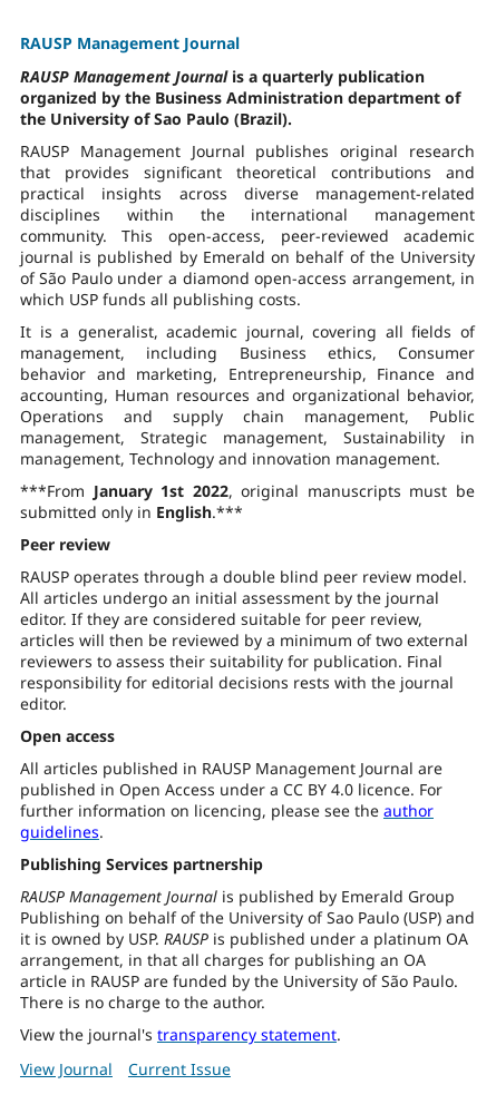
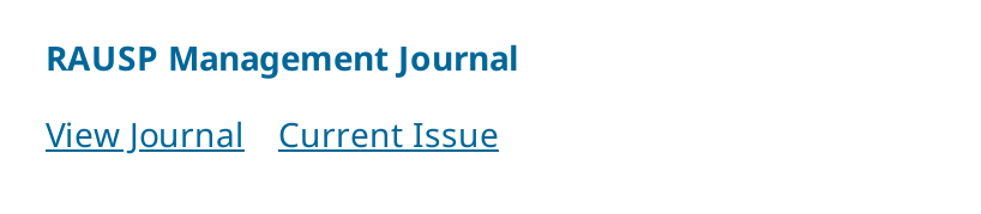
- RAUSP Management Journal is a quarterly publication
- organized by the Business Administration department of
- the University of Sao Paulo (Brazil).
- RAUSP Management Journal publishes original research
- that provides significant theoretical contributions and
- practical insights across diverse management-related
- disciplines within the international management
- community. This open-access, peer-reviewed academic
- journal is published by Emerald on behalf of the University
- of São Paulo under a diamond open-access arrangement, in
- which USP funds all publishing costs.
- It is a generalist, academic journal, covering all fields of
- management, including Business ethics, Consumer
- behavior and marketing, Entrepreneurship, Finance and
- accounting, Human resources and organizational behavior,
- Operations and supply chain management, Public
- management, Strategic management, Sustainability in
- management, Technology and innovation management.
- ***From January 1st 2022, original manuscripts must be
- submitted only in English.***
- Peer review
- RAUSP operates through a double blind peer review model.
- All articles undergo an initial assessment by the journal
- editor. If they are considered suitable for peer review,
- articles will then be reviewed by a minimum of two external
- reviewers to assess their suitability for publication. Final
- responsibility for editorial decisions rests with the journal
- editor.
- Open access
- All articles published in RAUSP Management Journal are
- published in Open Access under a CC BY 4.0 licence. For
- further information on licencing, please see the author
- guidelines.
- Publishing Services partnership
- RAUSP Management Journal is published by Emerald Group
- Publishing on behalf of the University of Sao Paulo (USP) and
- it is owned by USP. RAUSP is published under a platinum OA
- arrangement, in that all charges for publishing an OA
- article in RAUSP are funded by the University of São Paulo.
- There is no charge to the author.
- View the journal's transparency statement.
